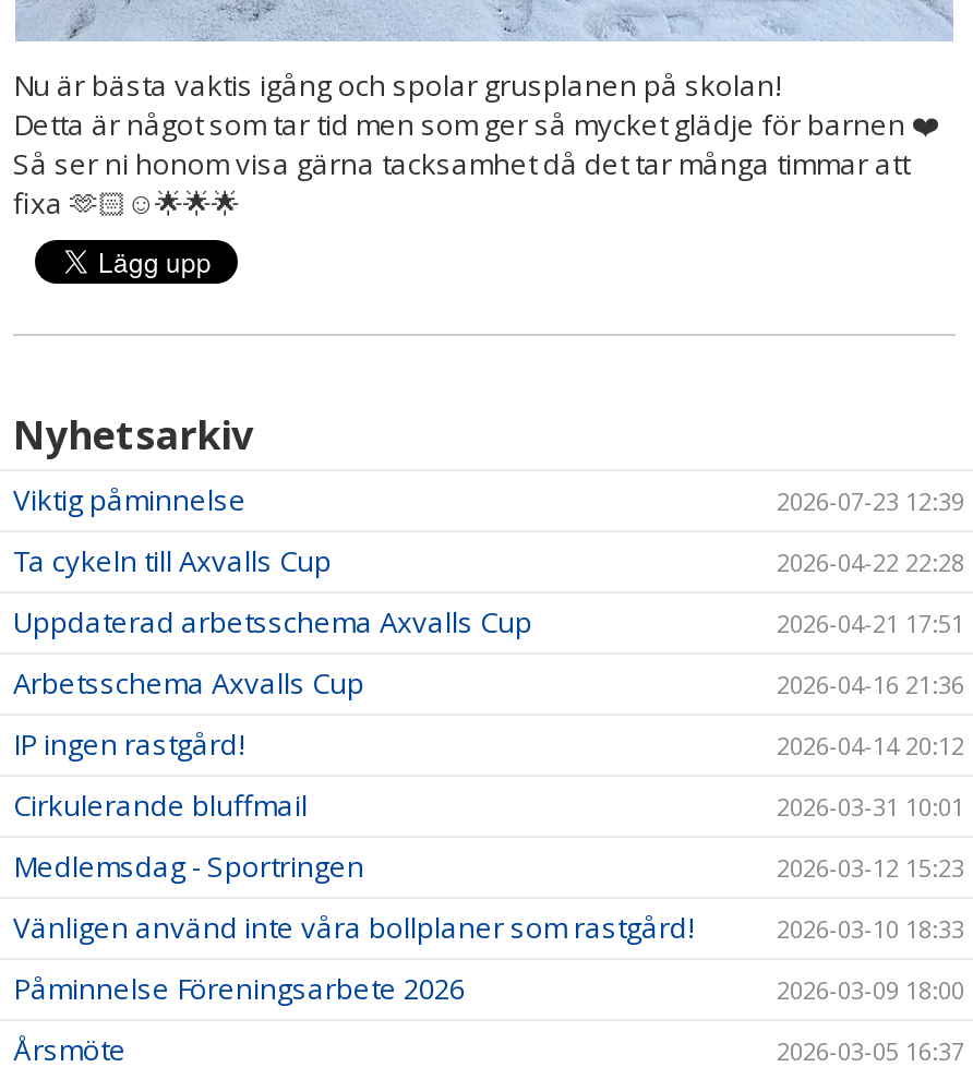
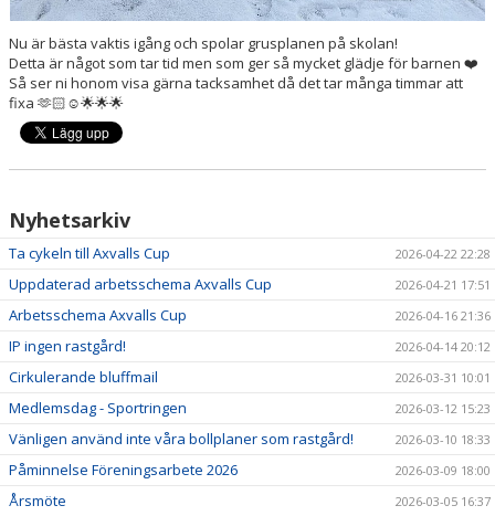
- Viktig påminnelse
- 2026-07-23 12:39
